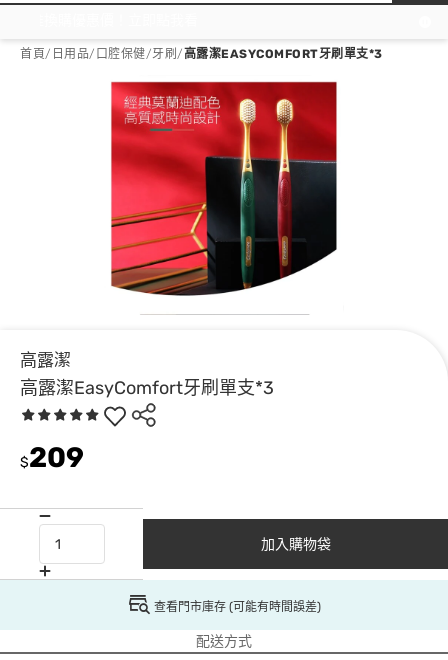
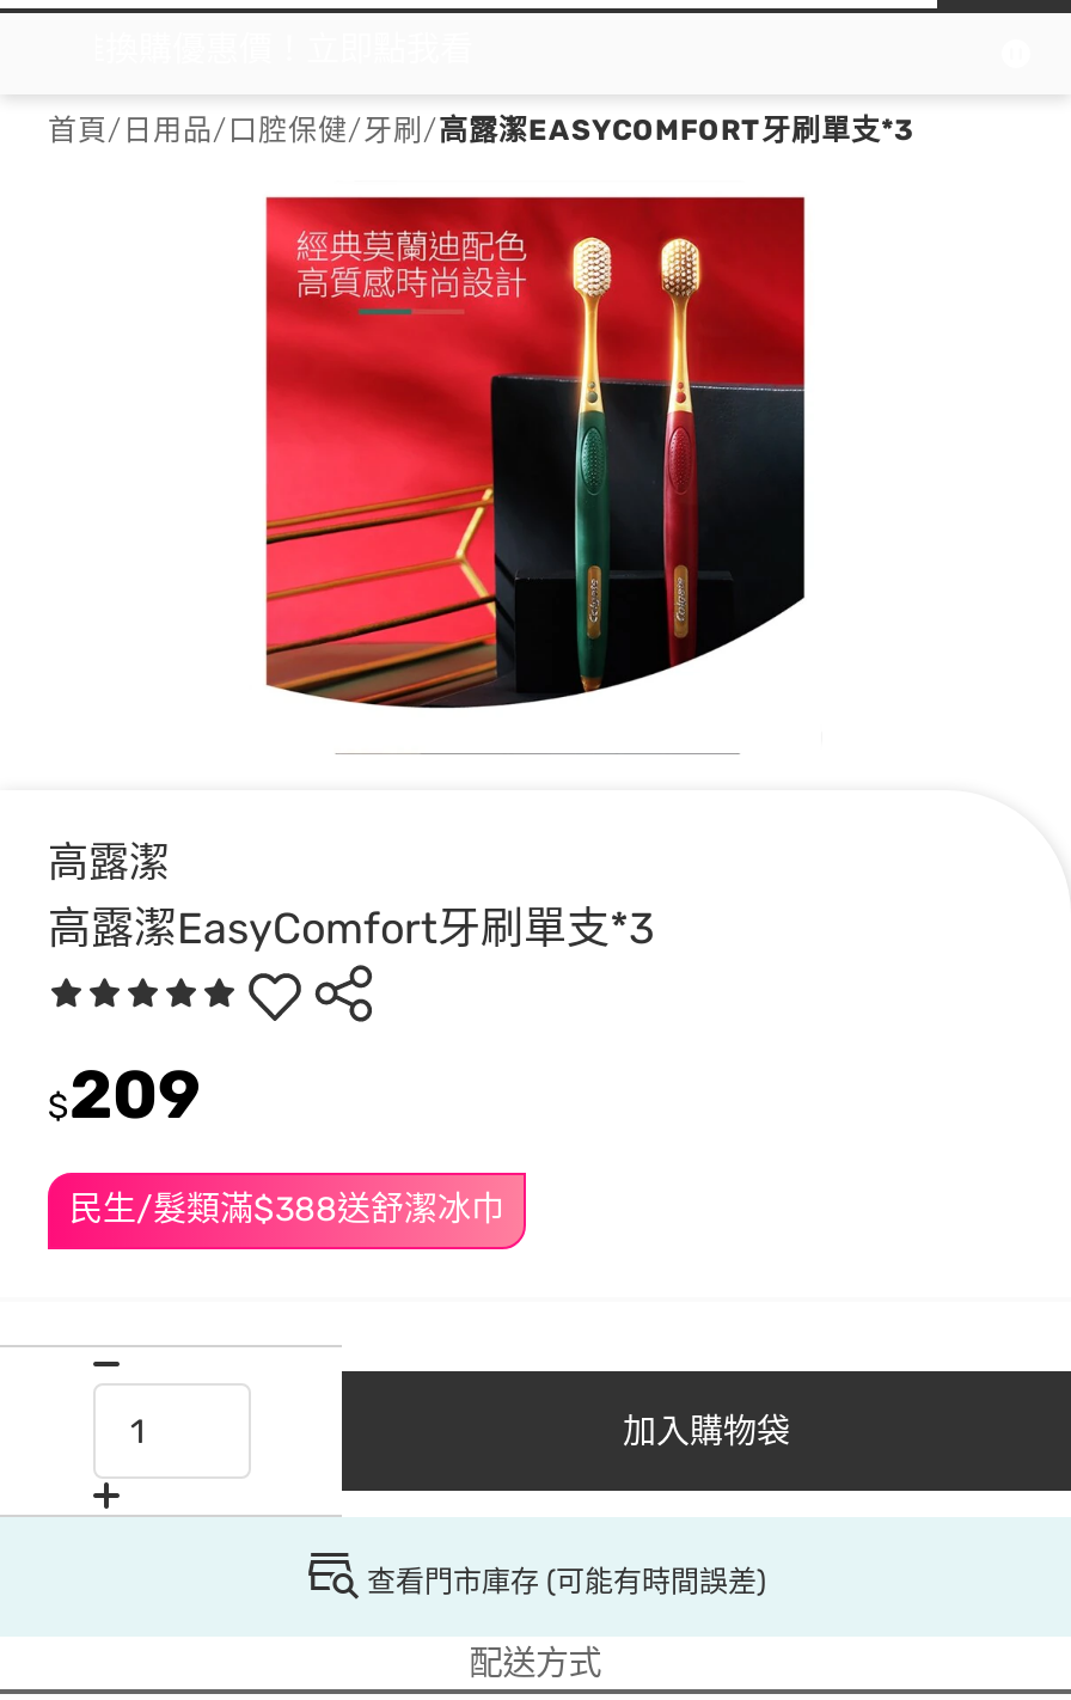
+ 民生/髮類滿$388送舒潔冰巾
